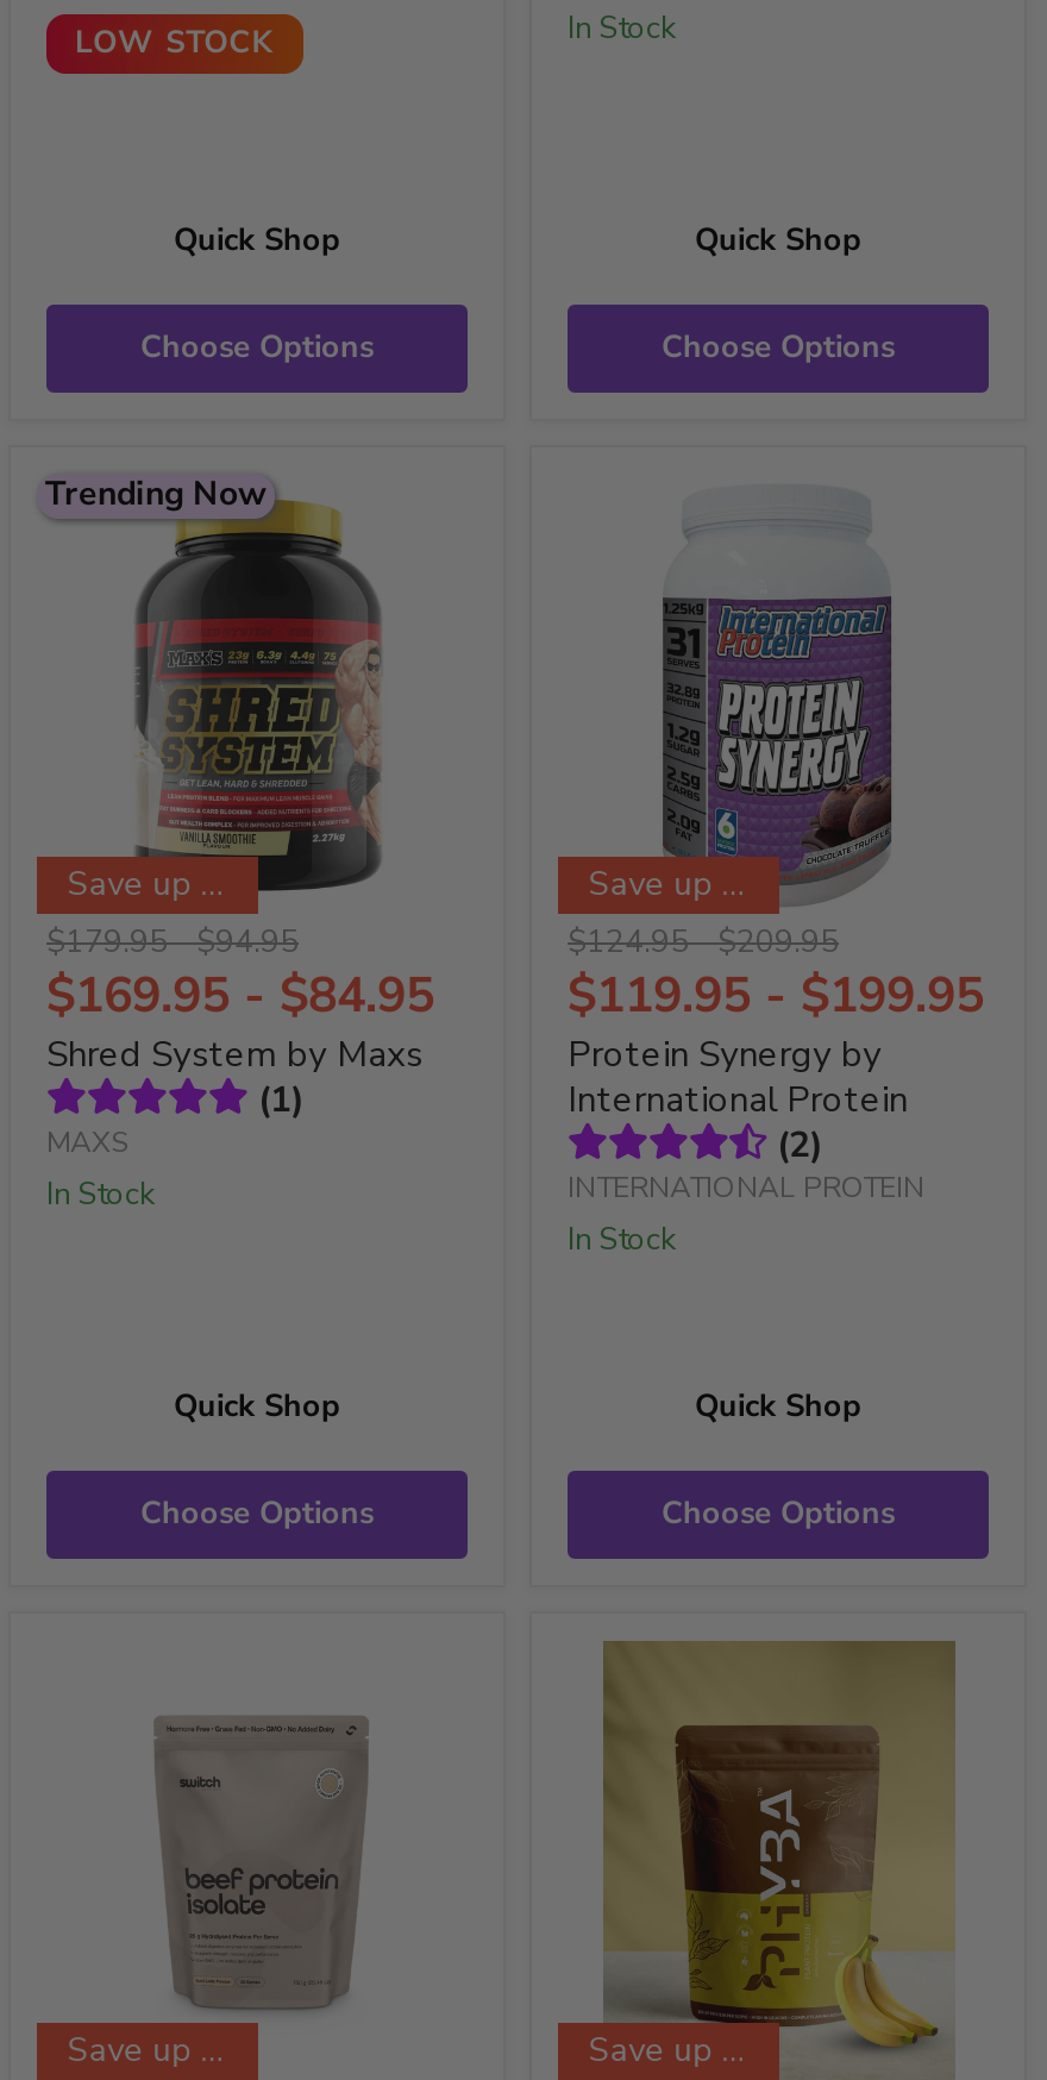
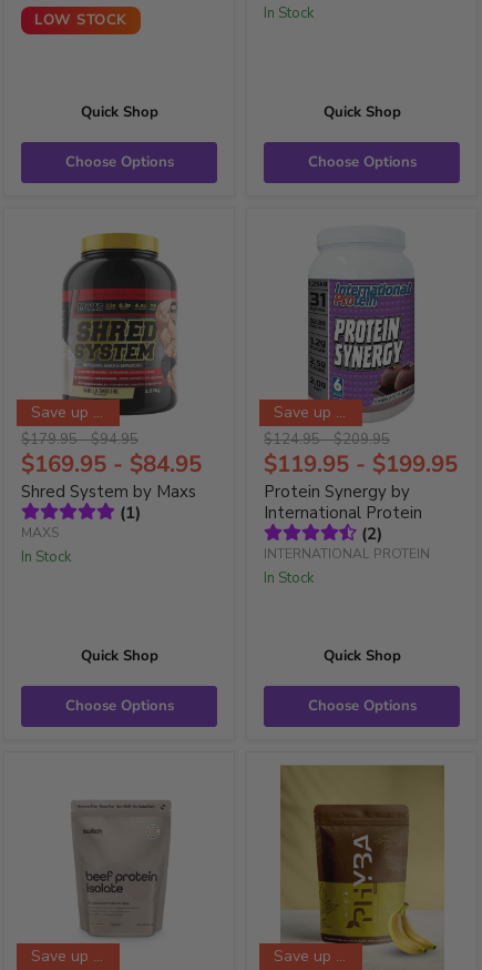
- Trending Now
